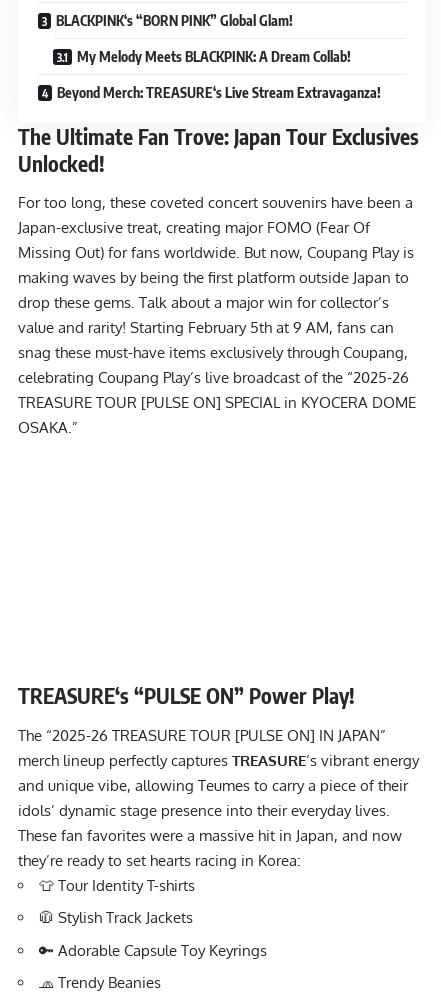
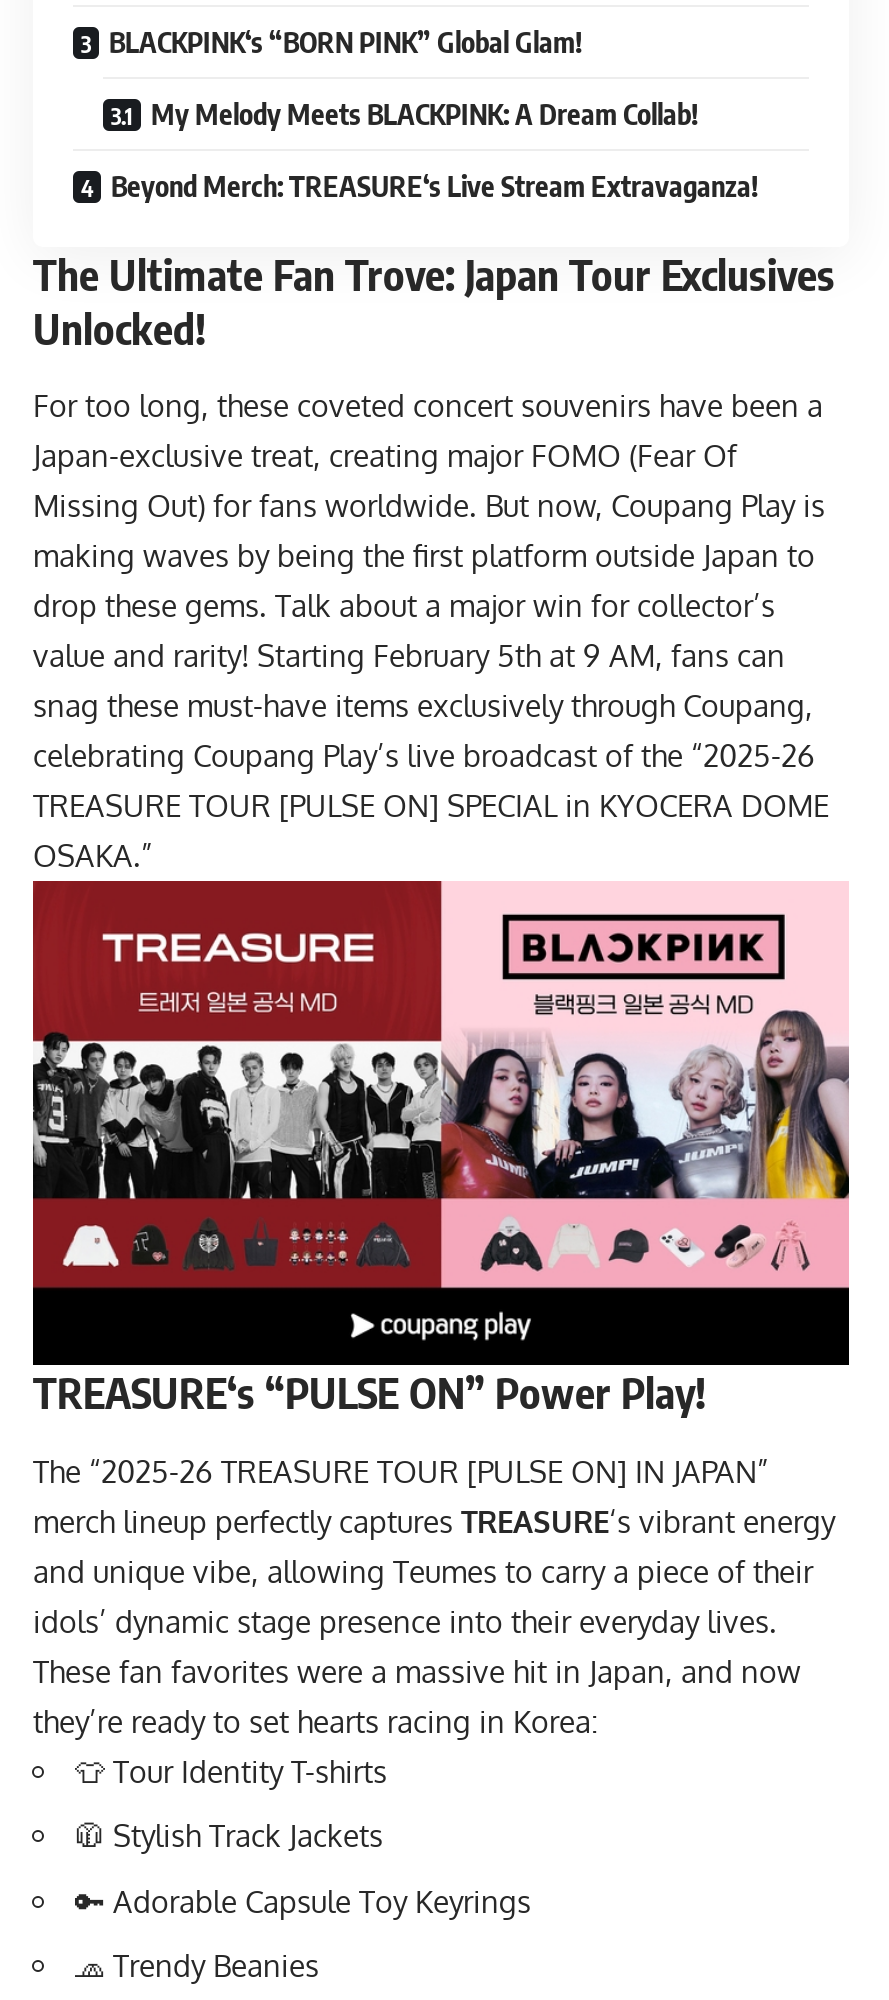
+ [image]
